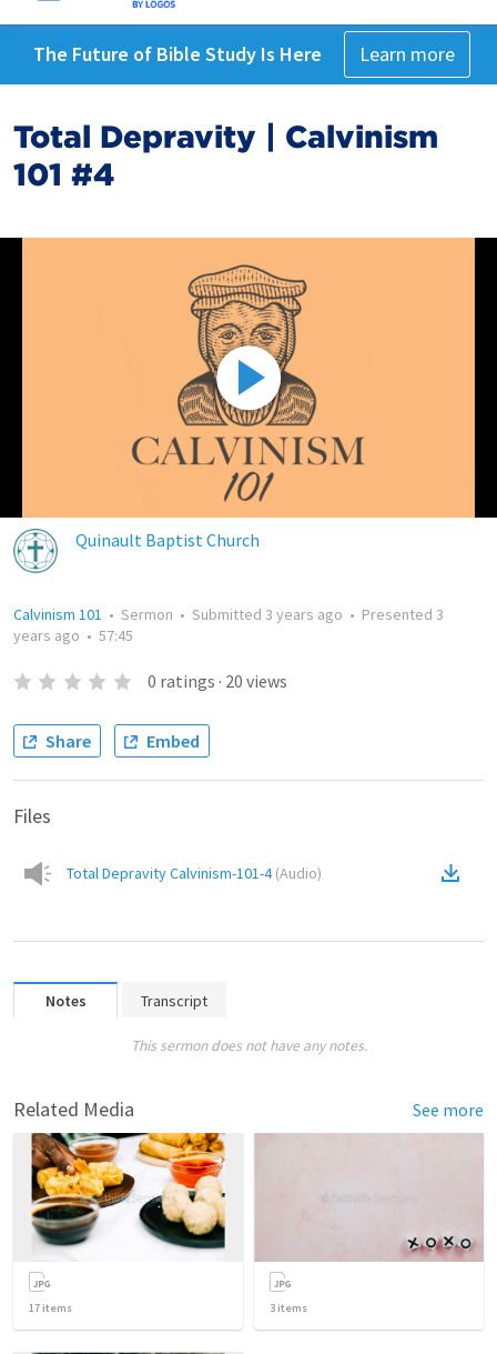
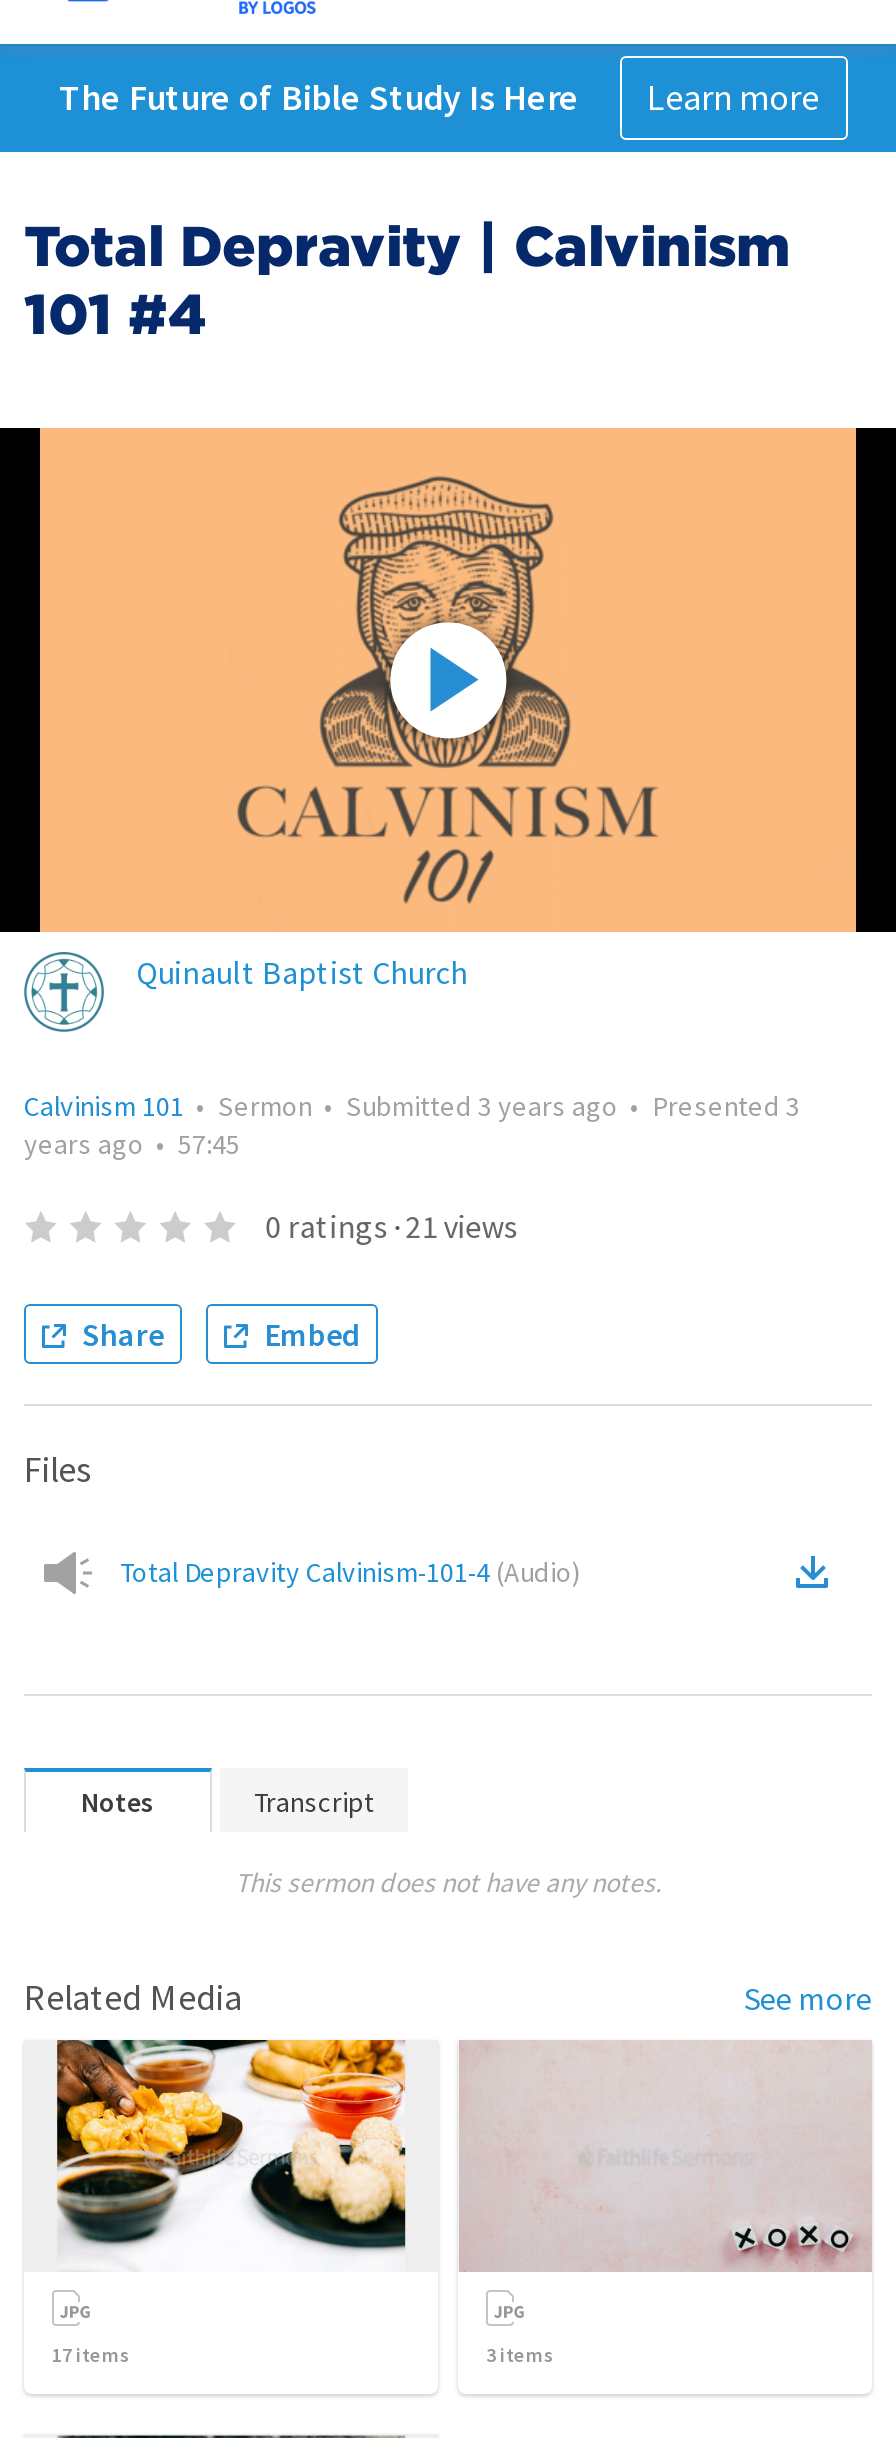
- 0 ratings · 20 views
+ 0 ratings · 21 views
